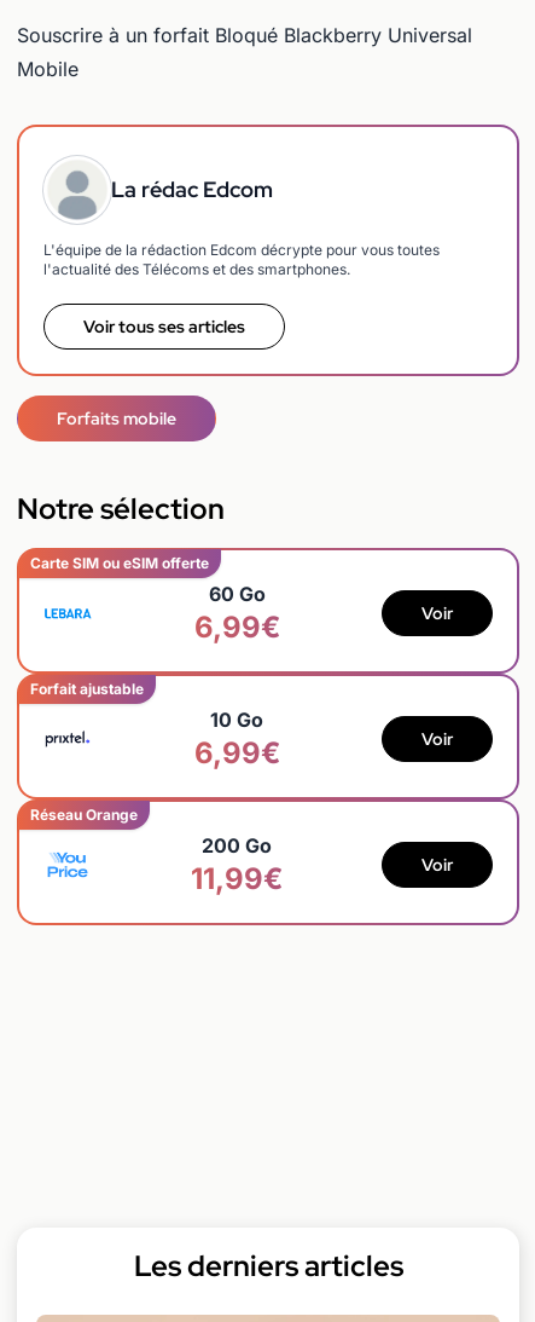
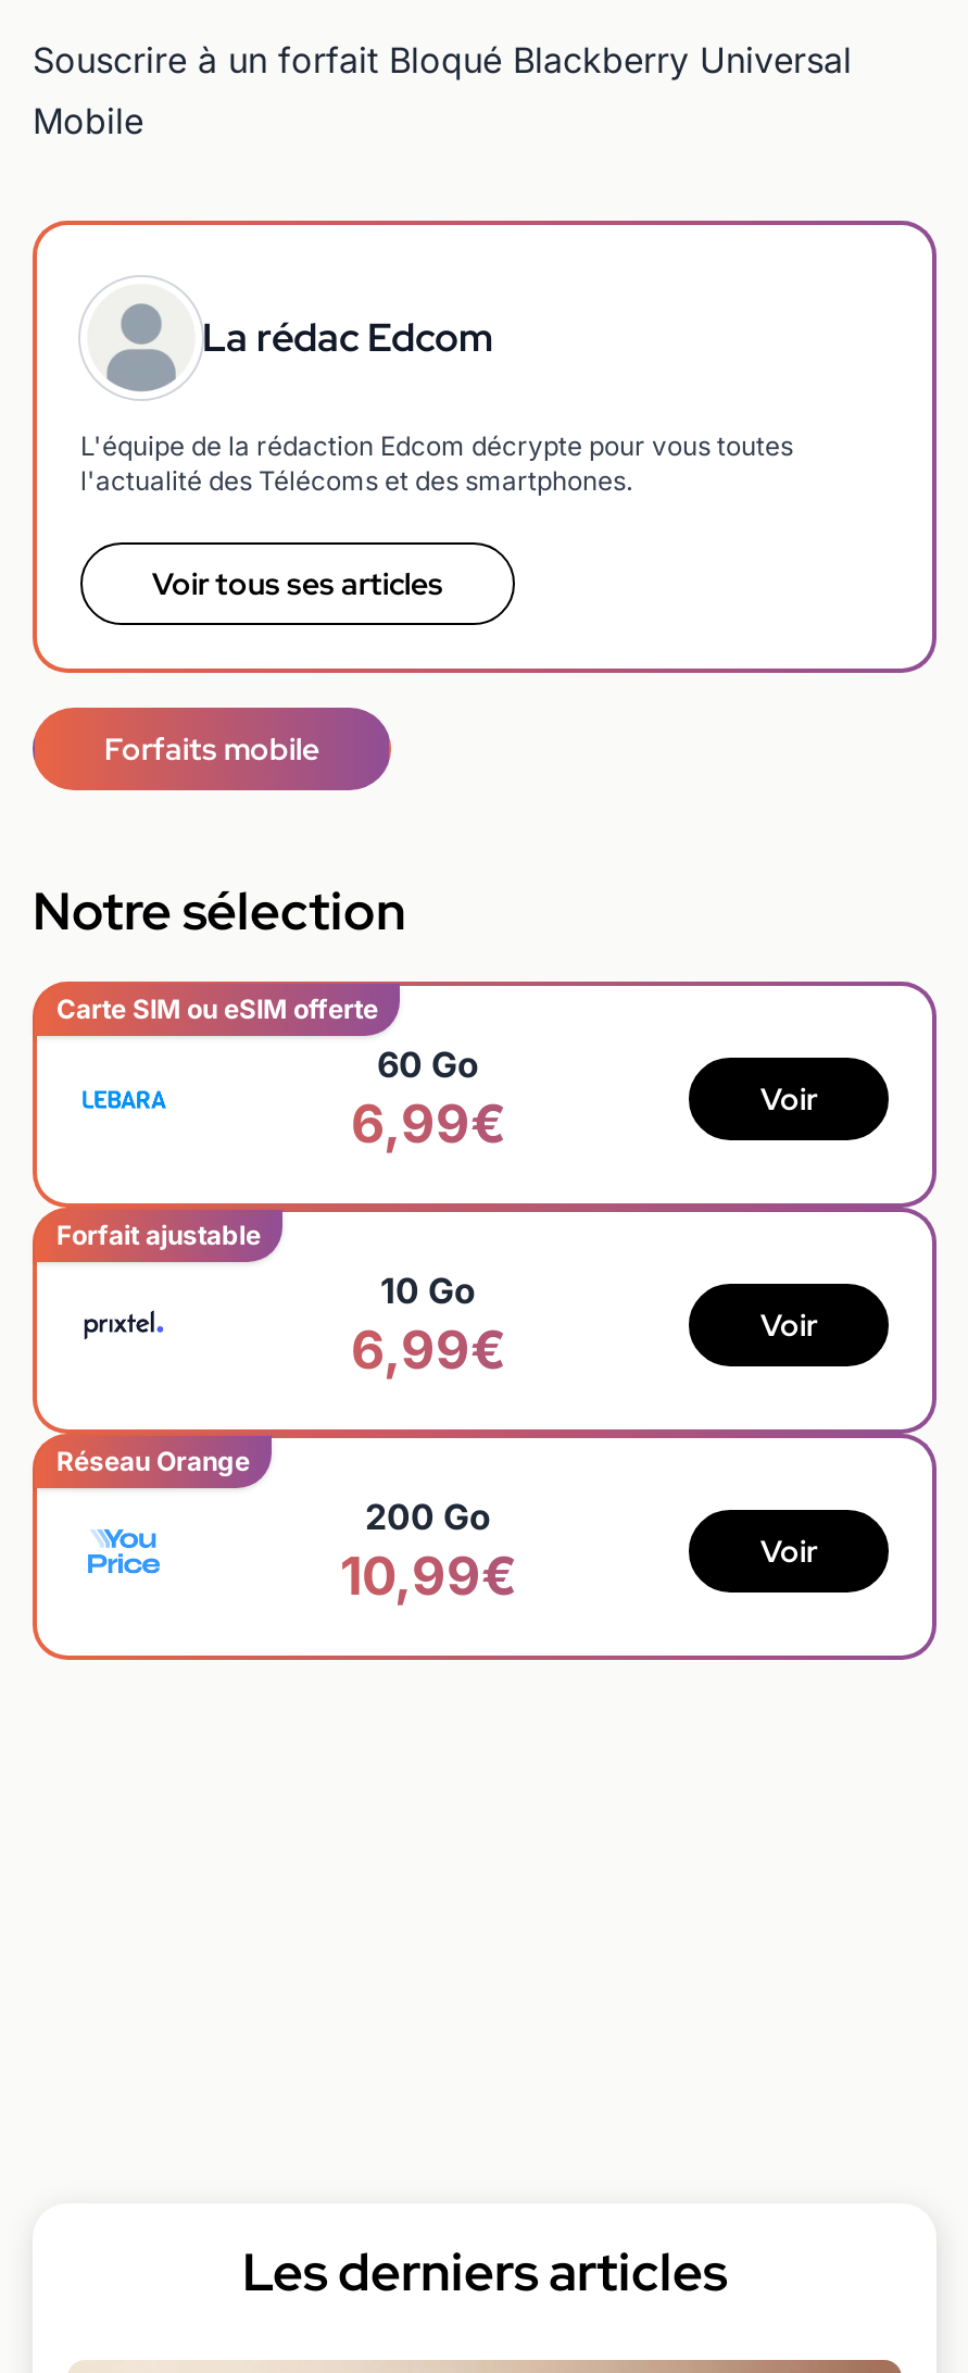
- 11,99€
+ 10,99€
